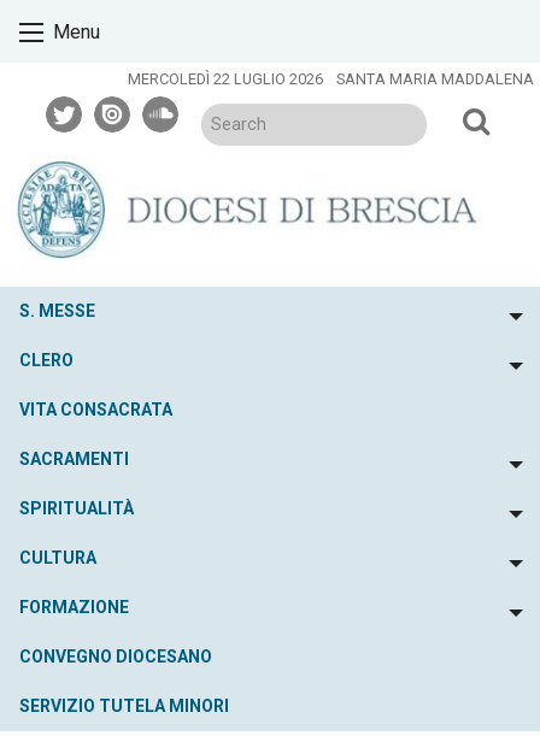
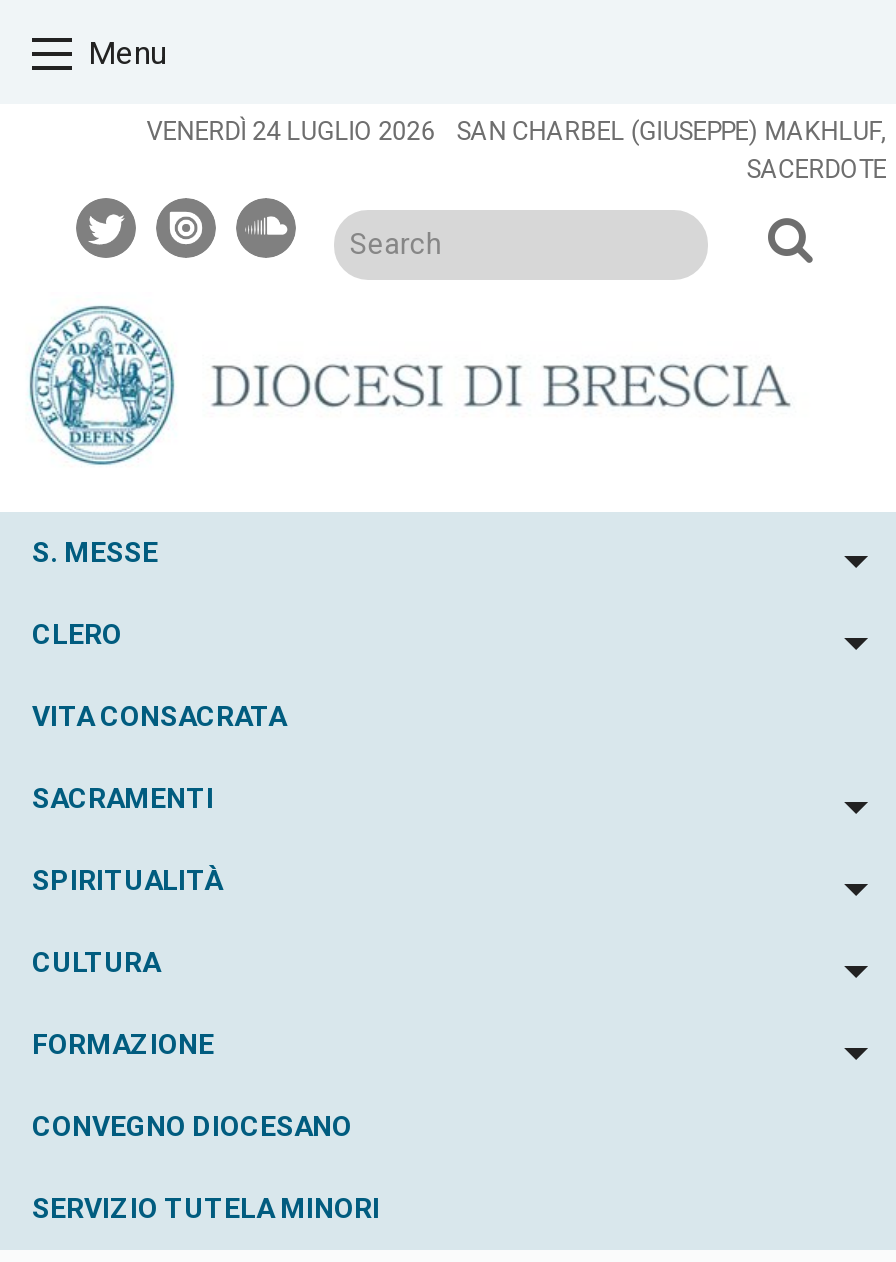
- MERCOLEDÌ 22 LUGLIO 2026 SANTA MARIA MADDALENA
+ VENERDÌ 24 LUGLIO 2026 SAN CHARBEL (GIUSEPPE) MAKHLUF,
+ SACERDOTE
